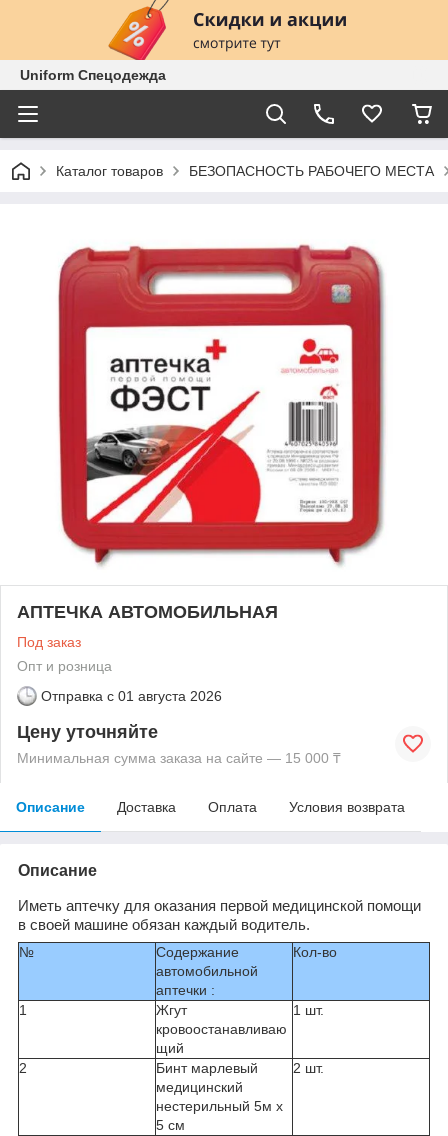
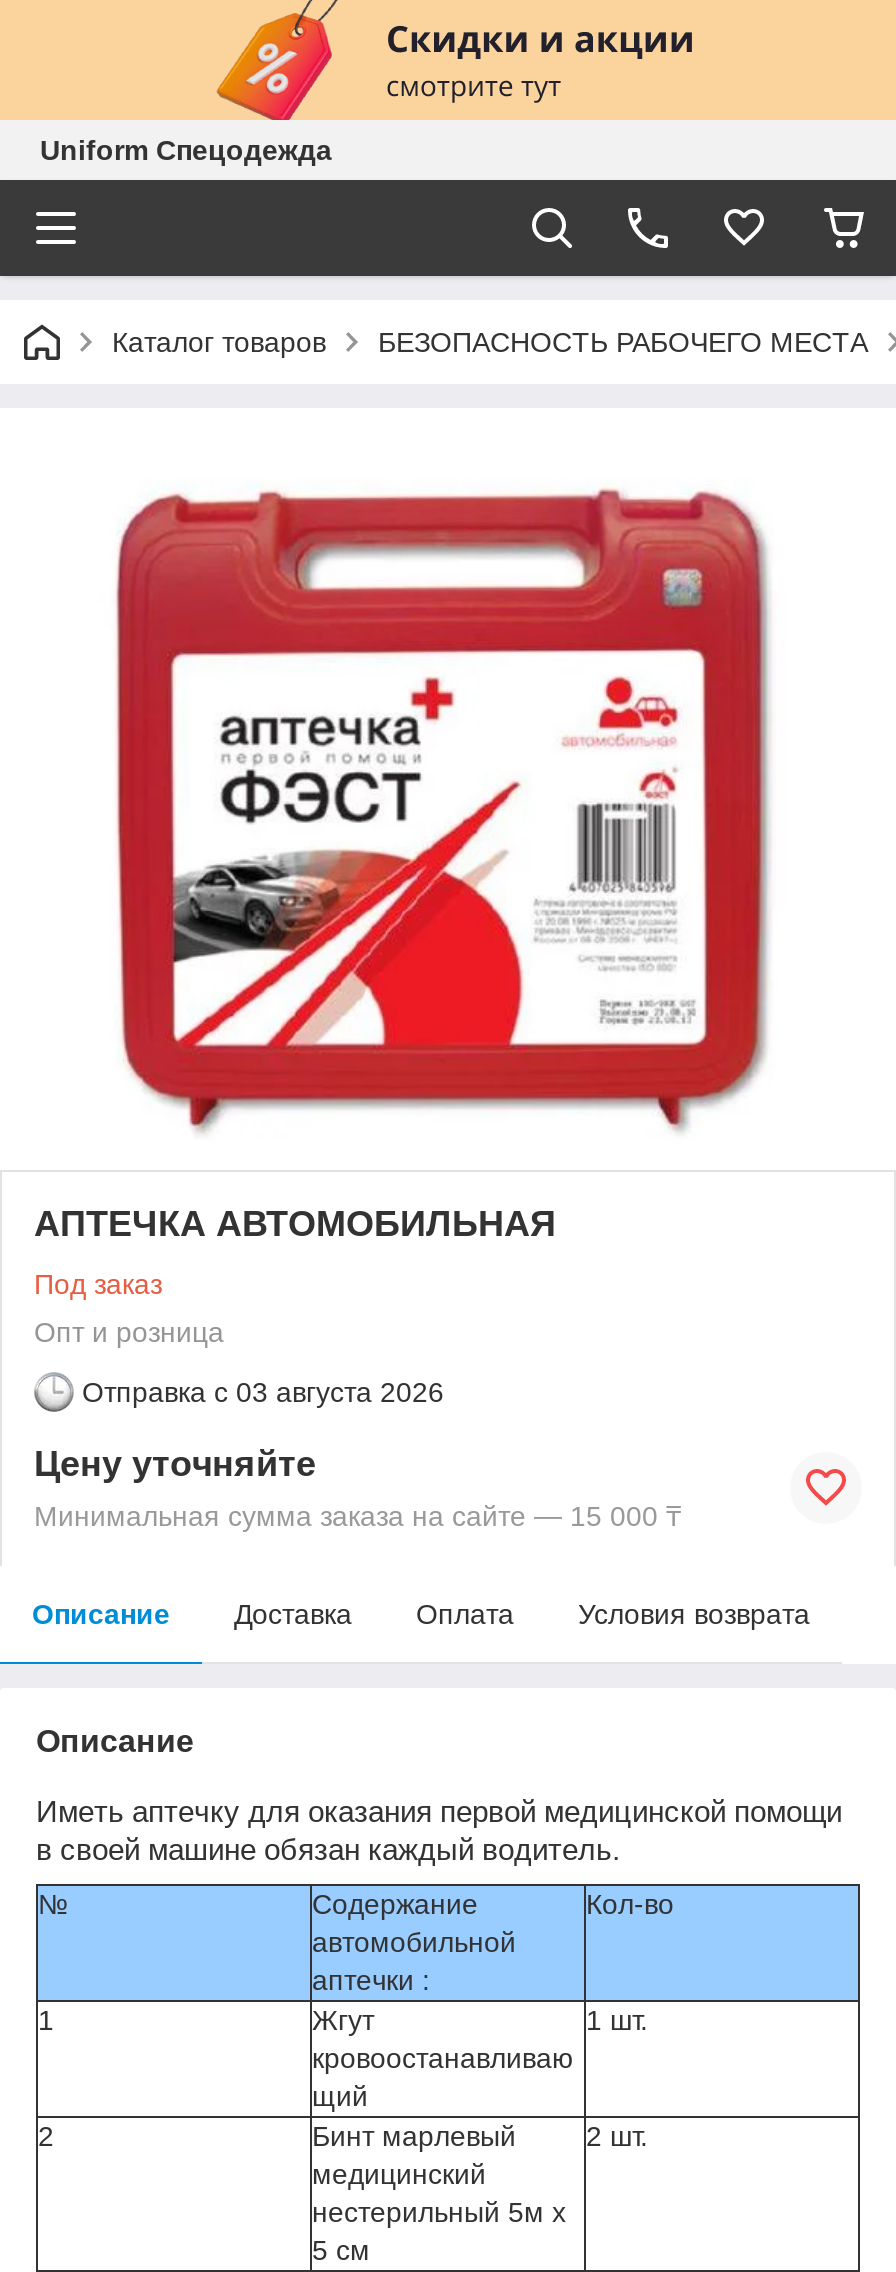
- Отправка с 01 августа 2026
+ Отправка с 03 августа 2026
